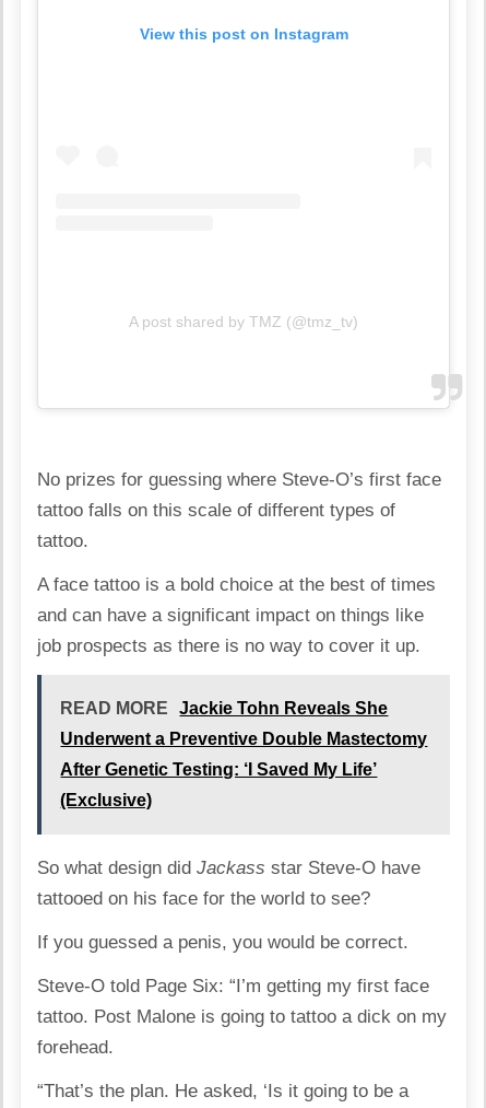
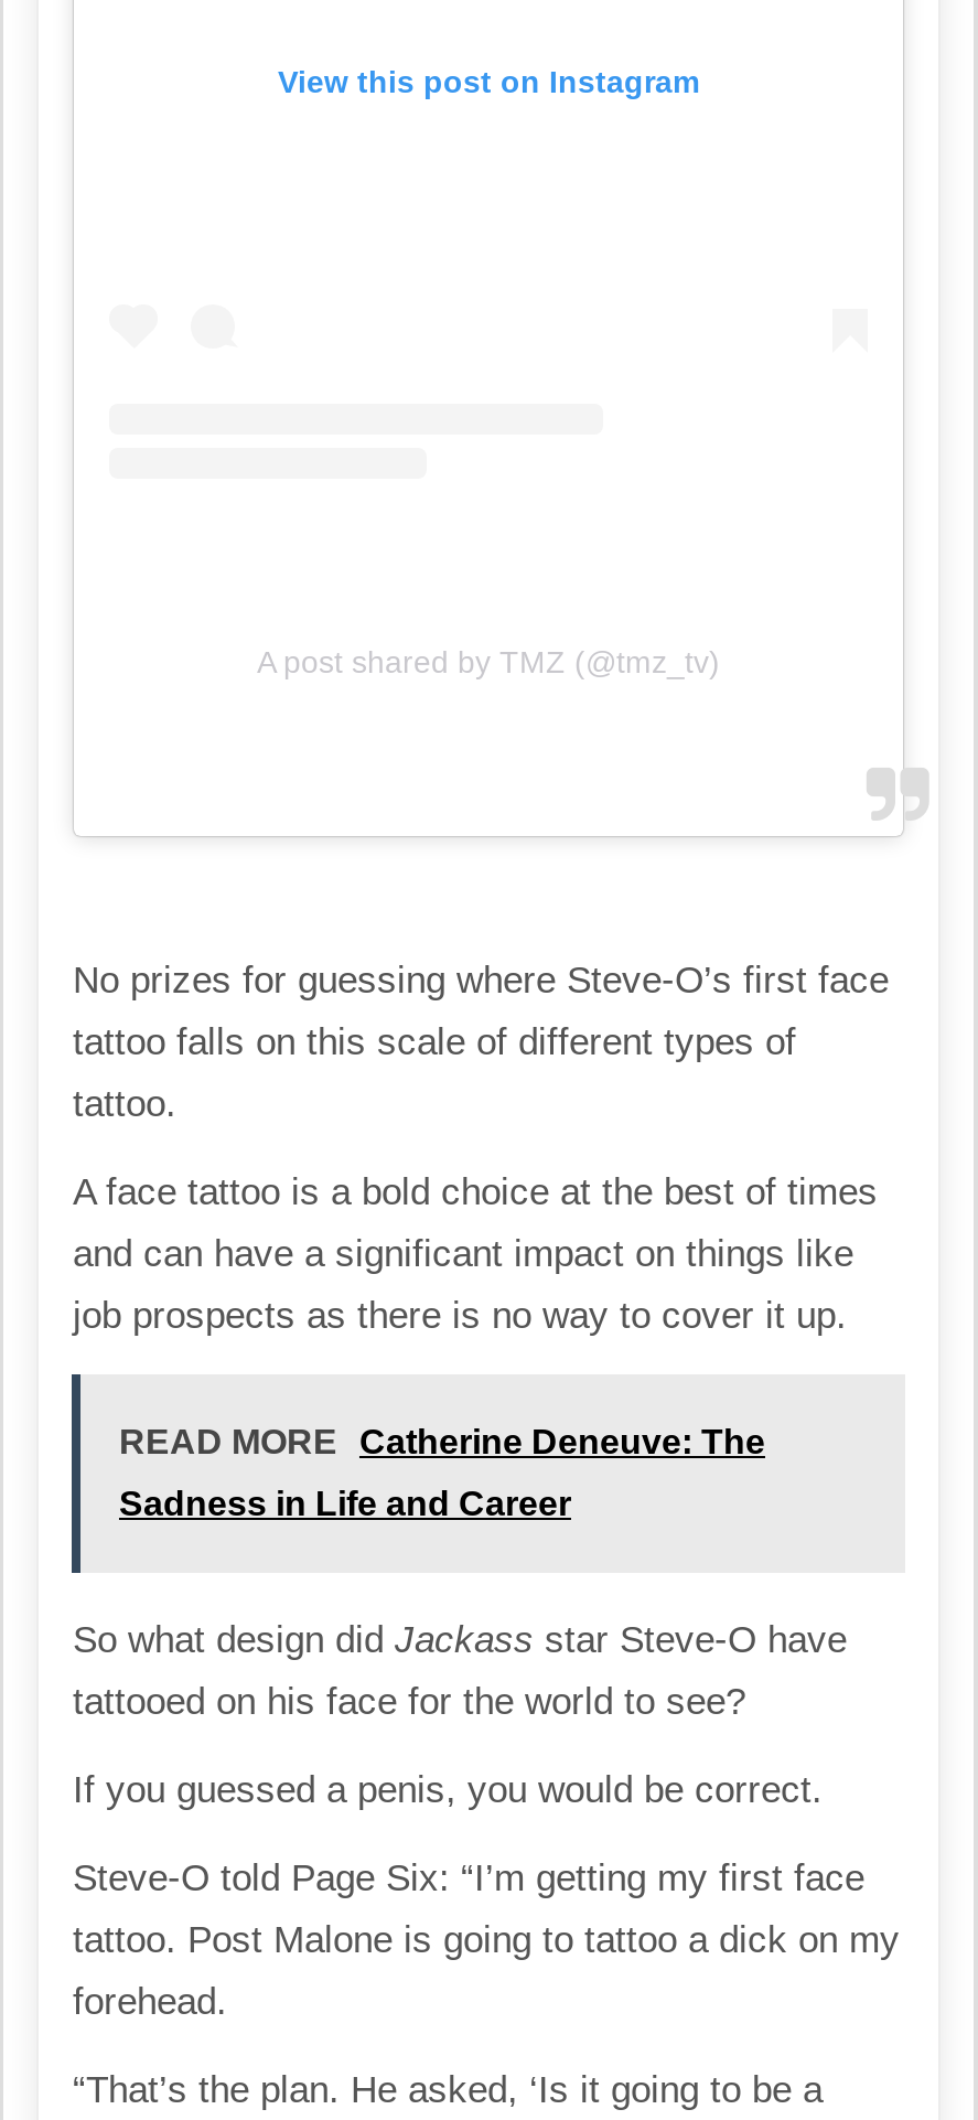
- READ MORE Jackie Tohn Reveals She
- Underwent a Preventive Double Mastectomy
- After Genetic Testing: ‘I Saved My Life’
- (Exclusive)
+ READ MORE Catherine Deneuve: The
+ Sadness in Life and Career
